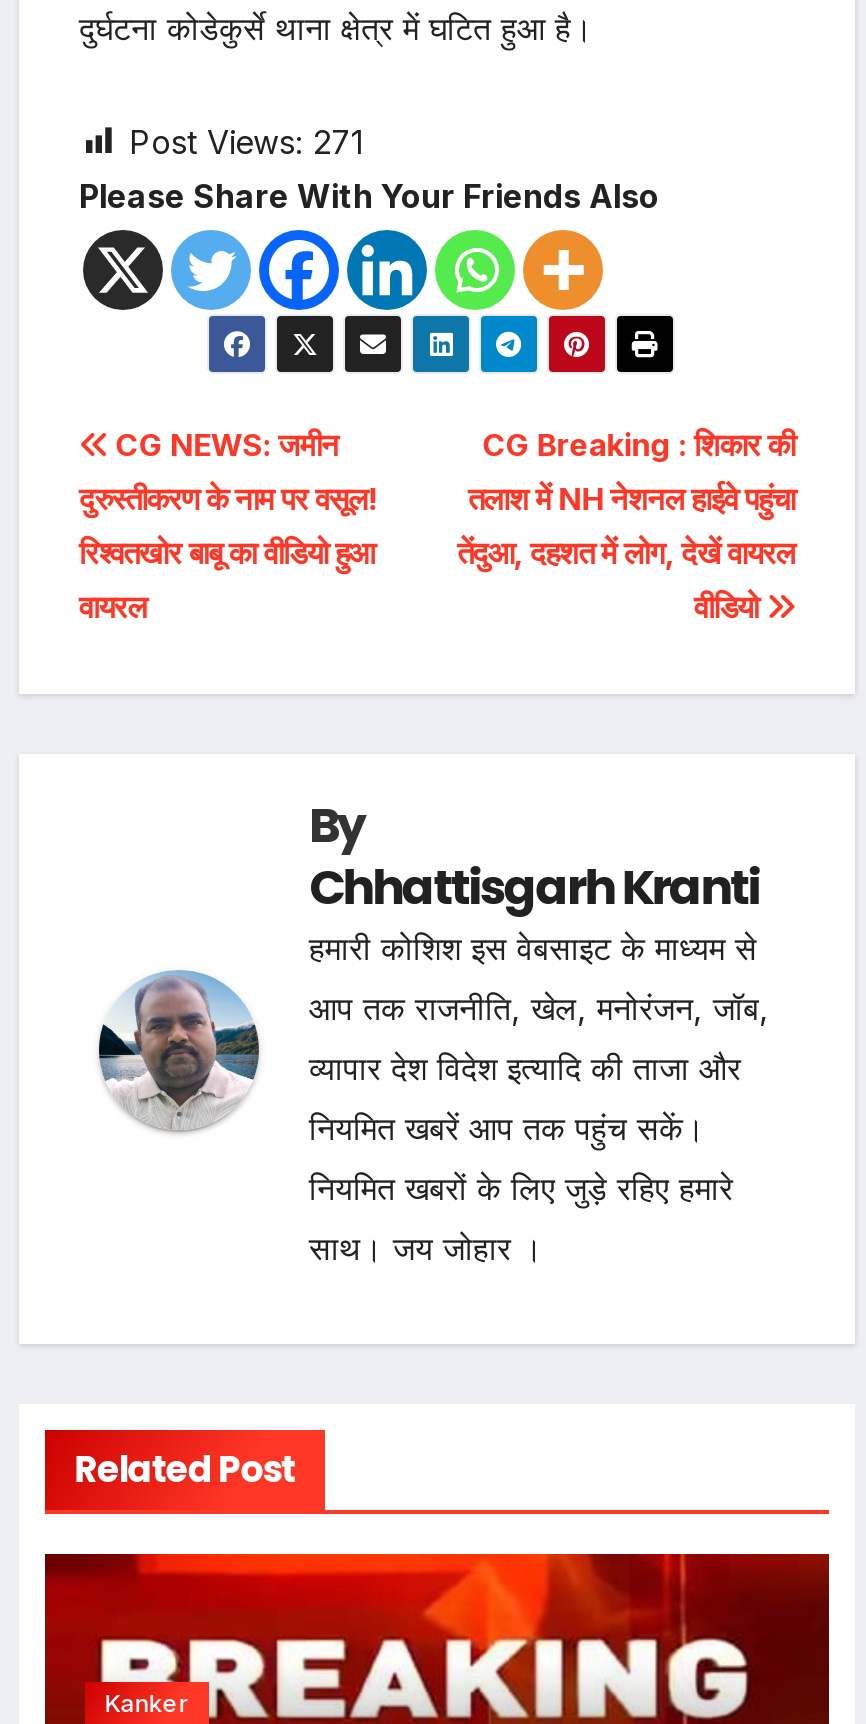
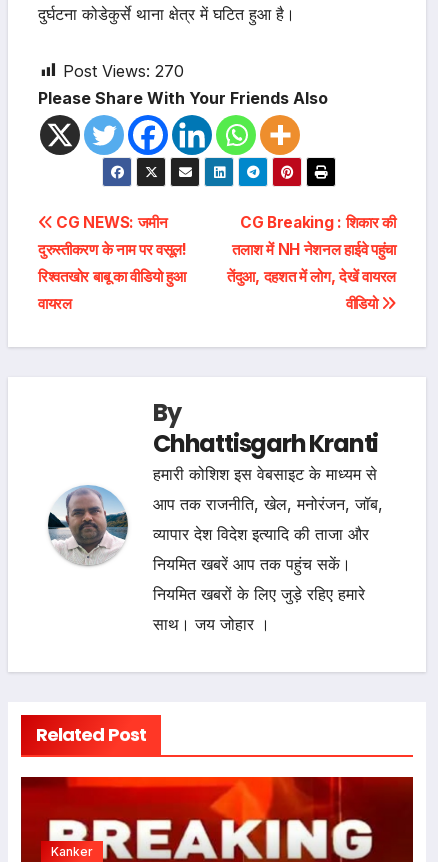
- Post Views: 271
+ Post Views: 270
